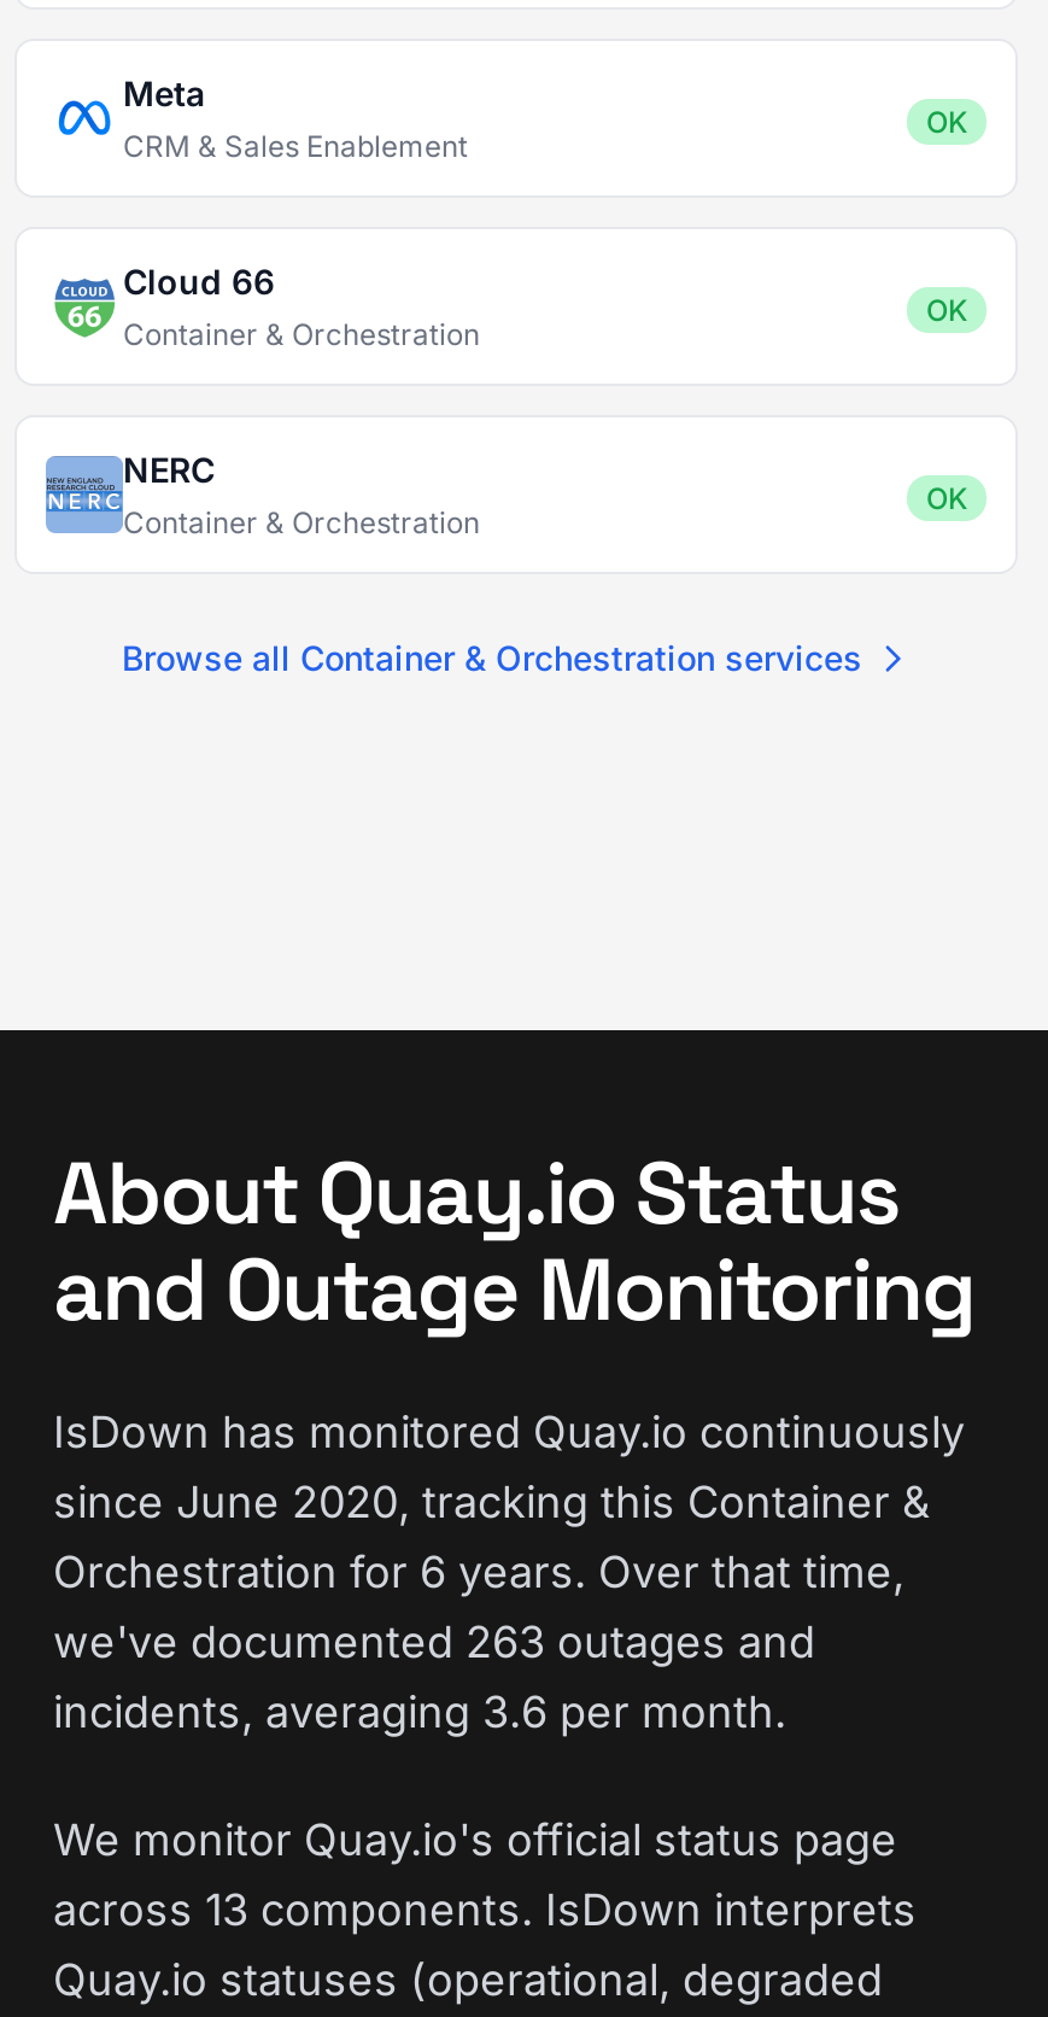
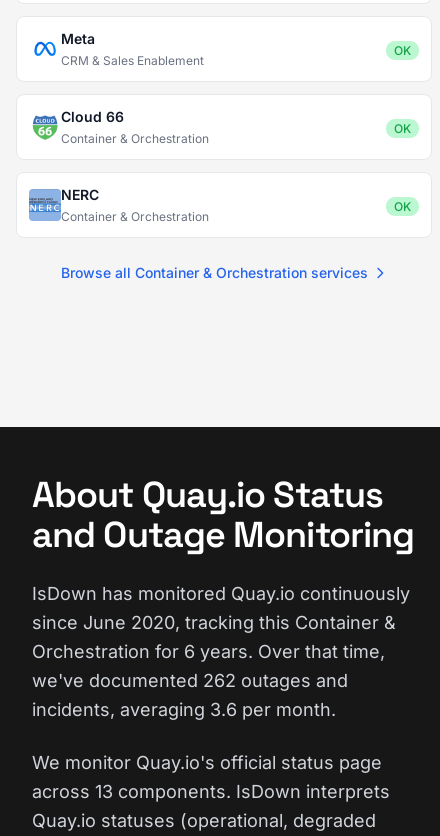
- we've documented 263 outages and
+ we've documented 262 outages and
